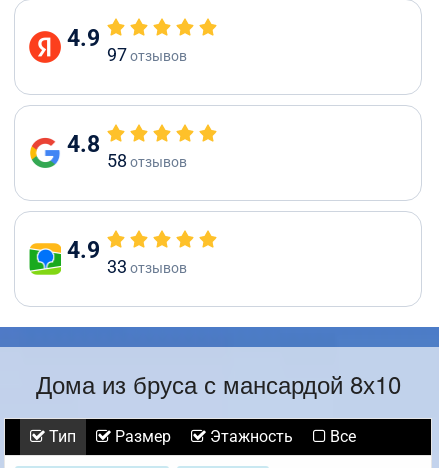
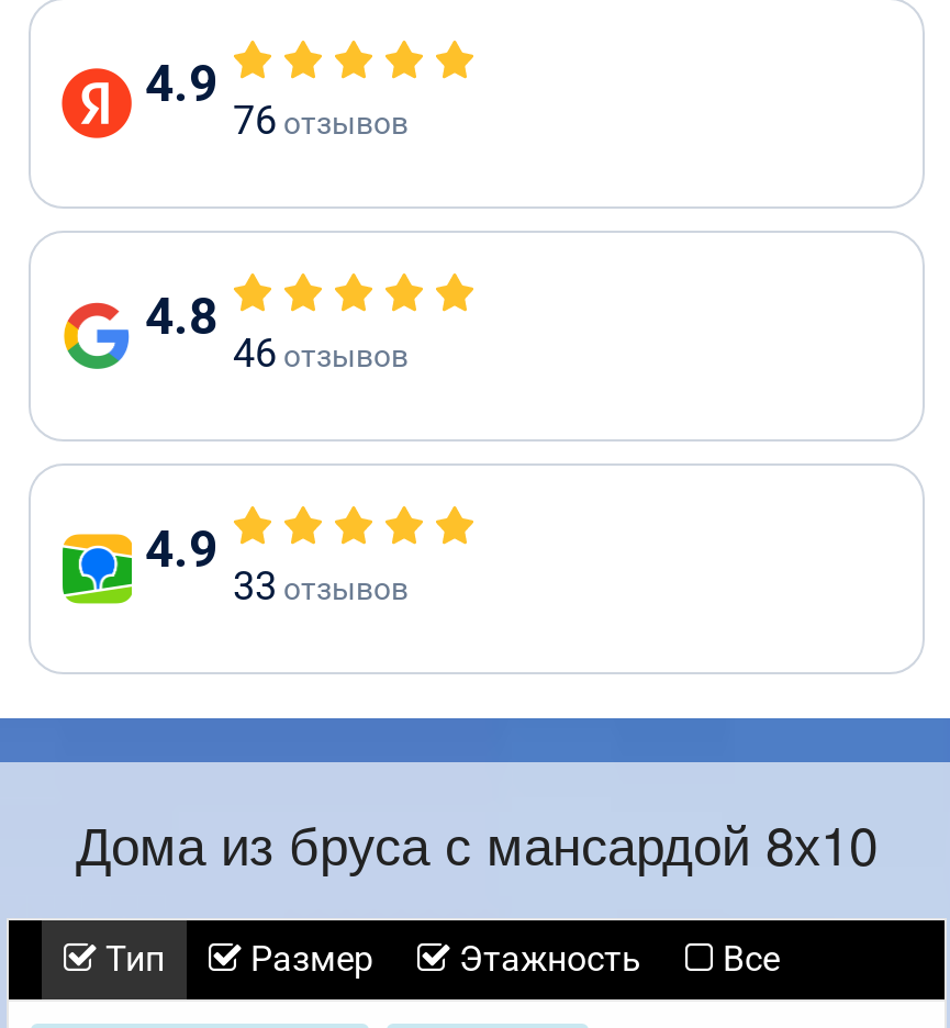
- 97 отзывов
+ 76 отзывов

- 58 отзывов
+ 46 отзывов
